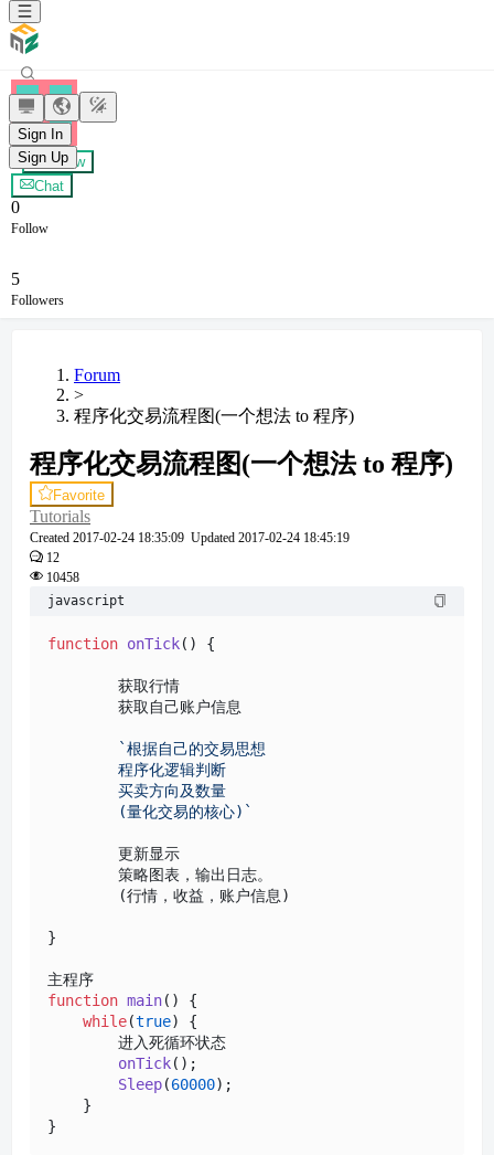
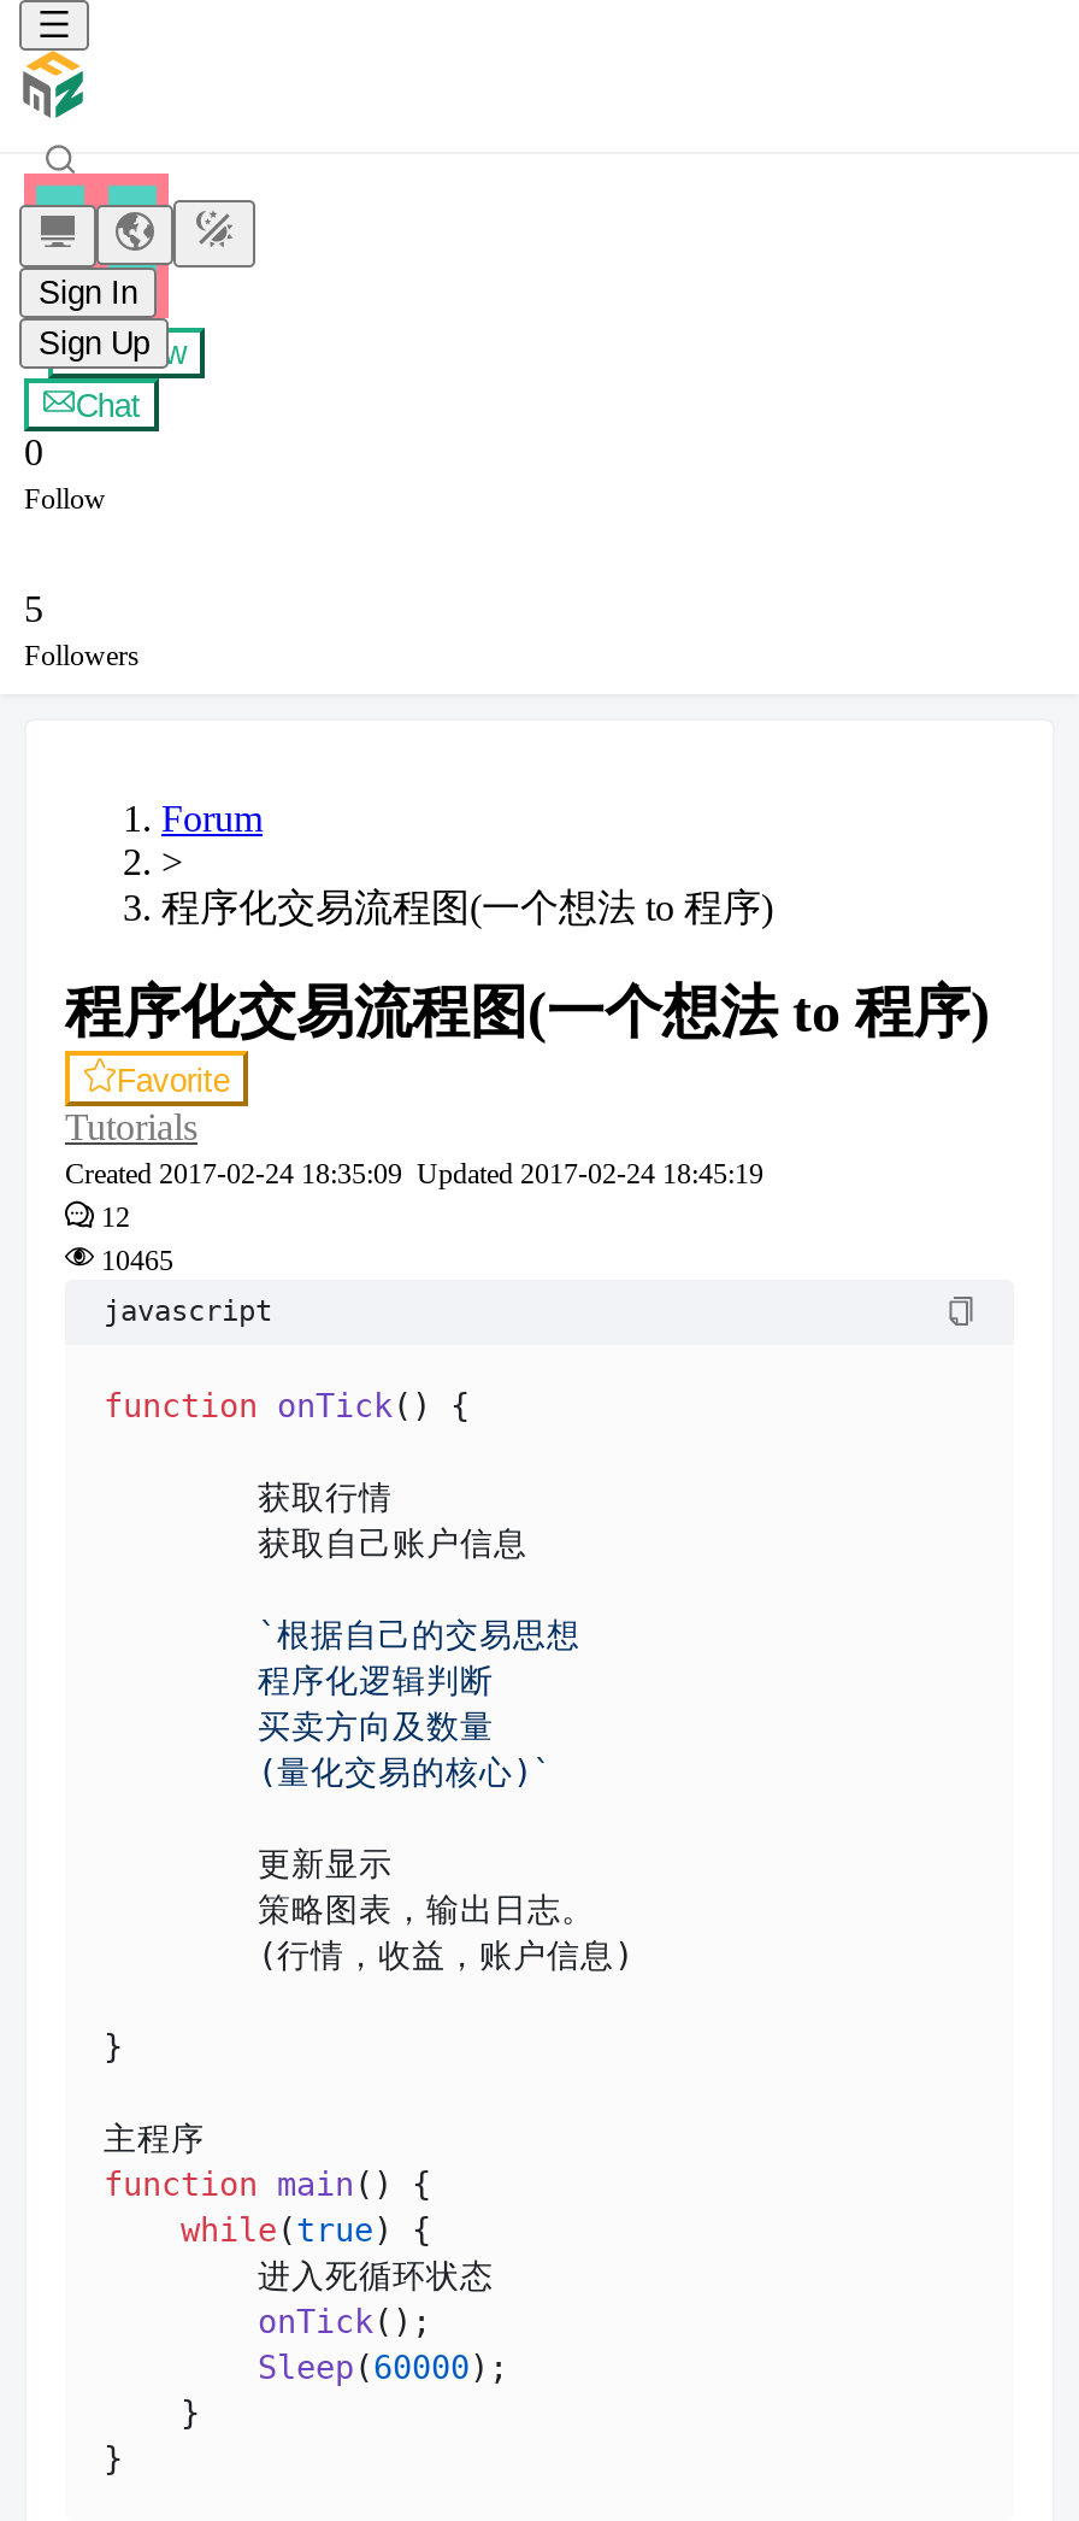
- 10458
+ 10465
